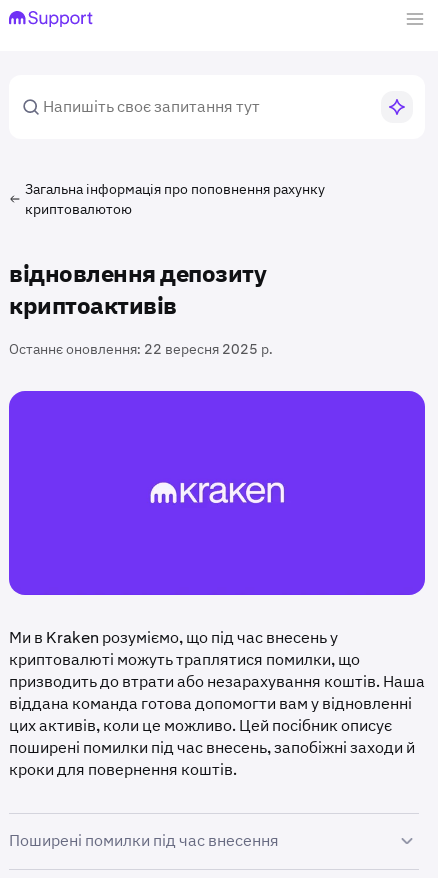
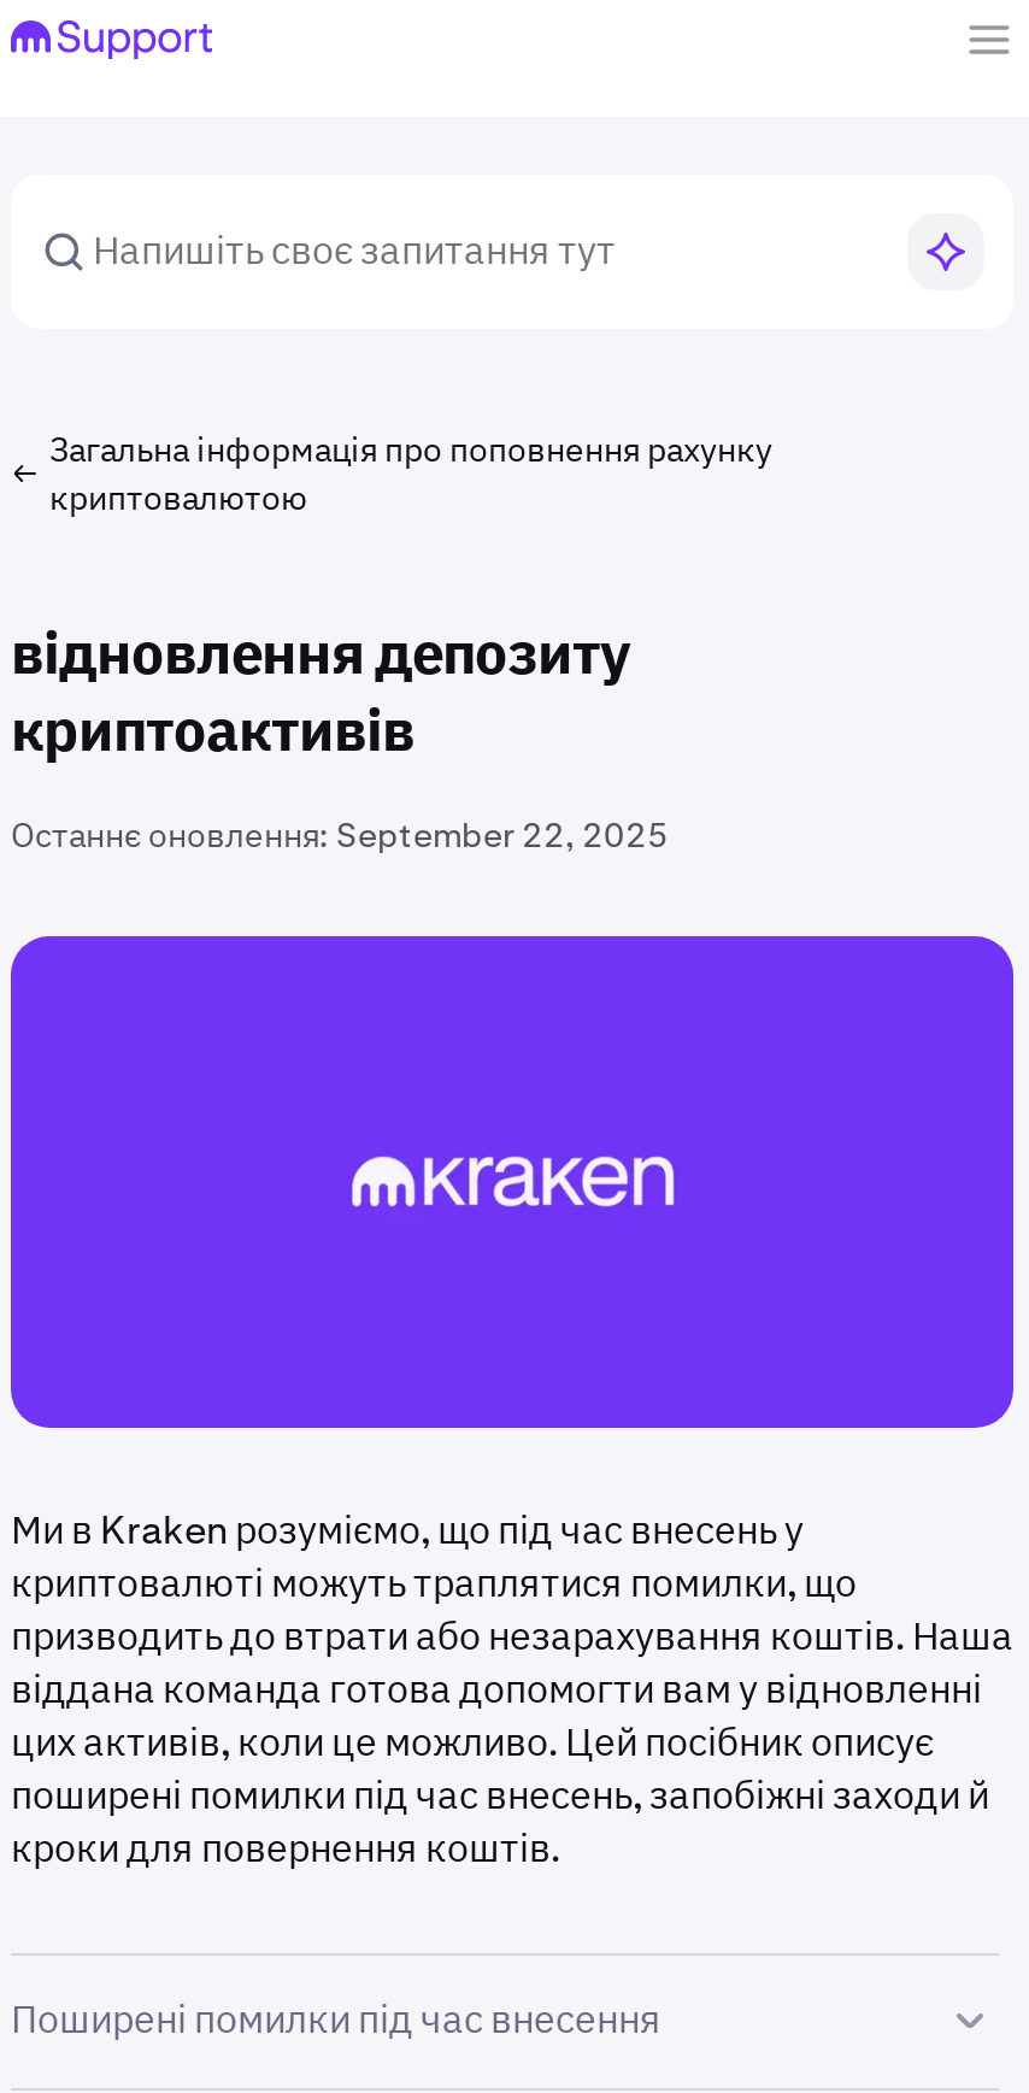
- Останнє оновлення: 22 вересня 2025 р.
+ Останнє оновлення: September 22, 2025
